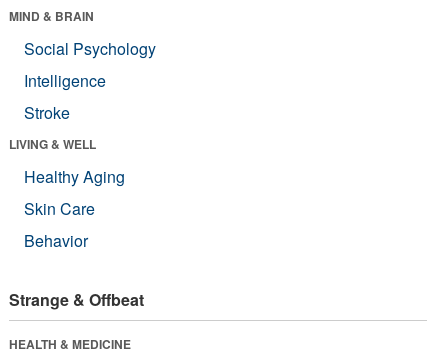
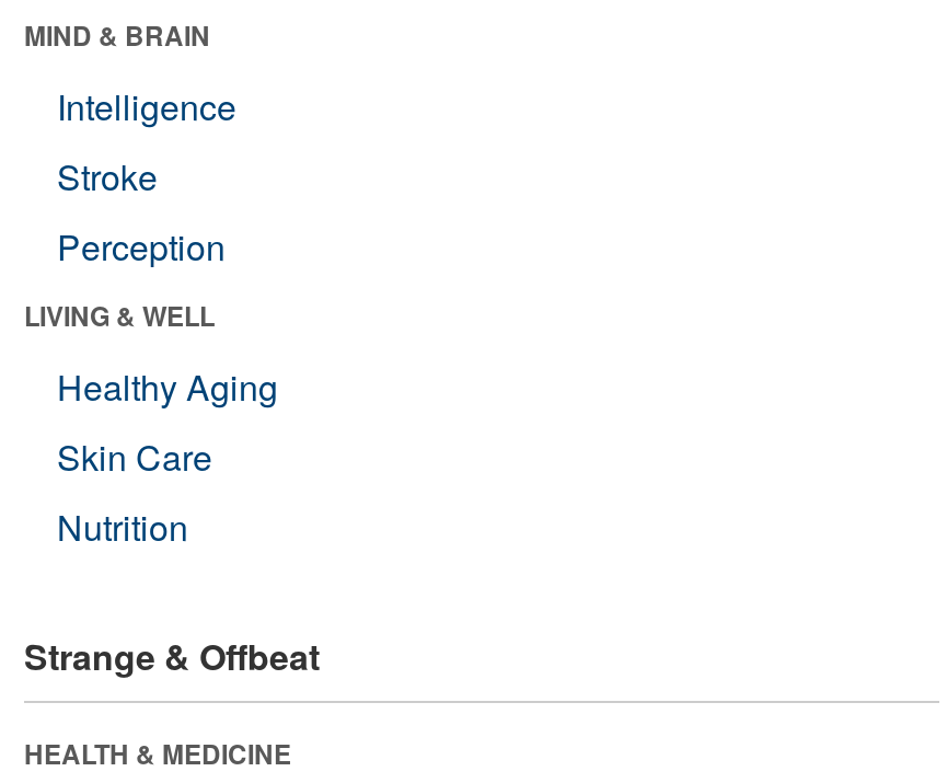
- Social Psychology

moved up: Intelligence | Stroke

+ Perception

- Behavior
+ Nutrition
